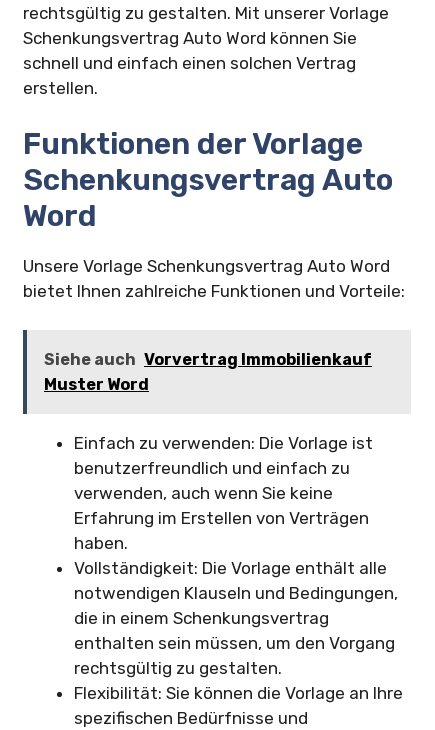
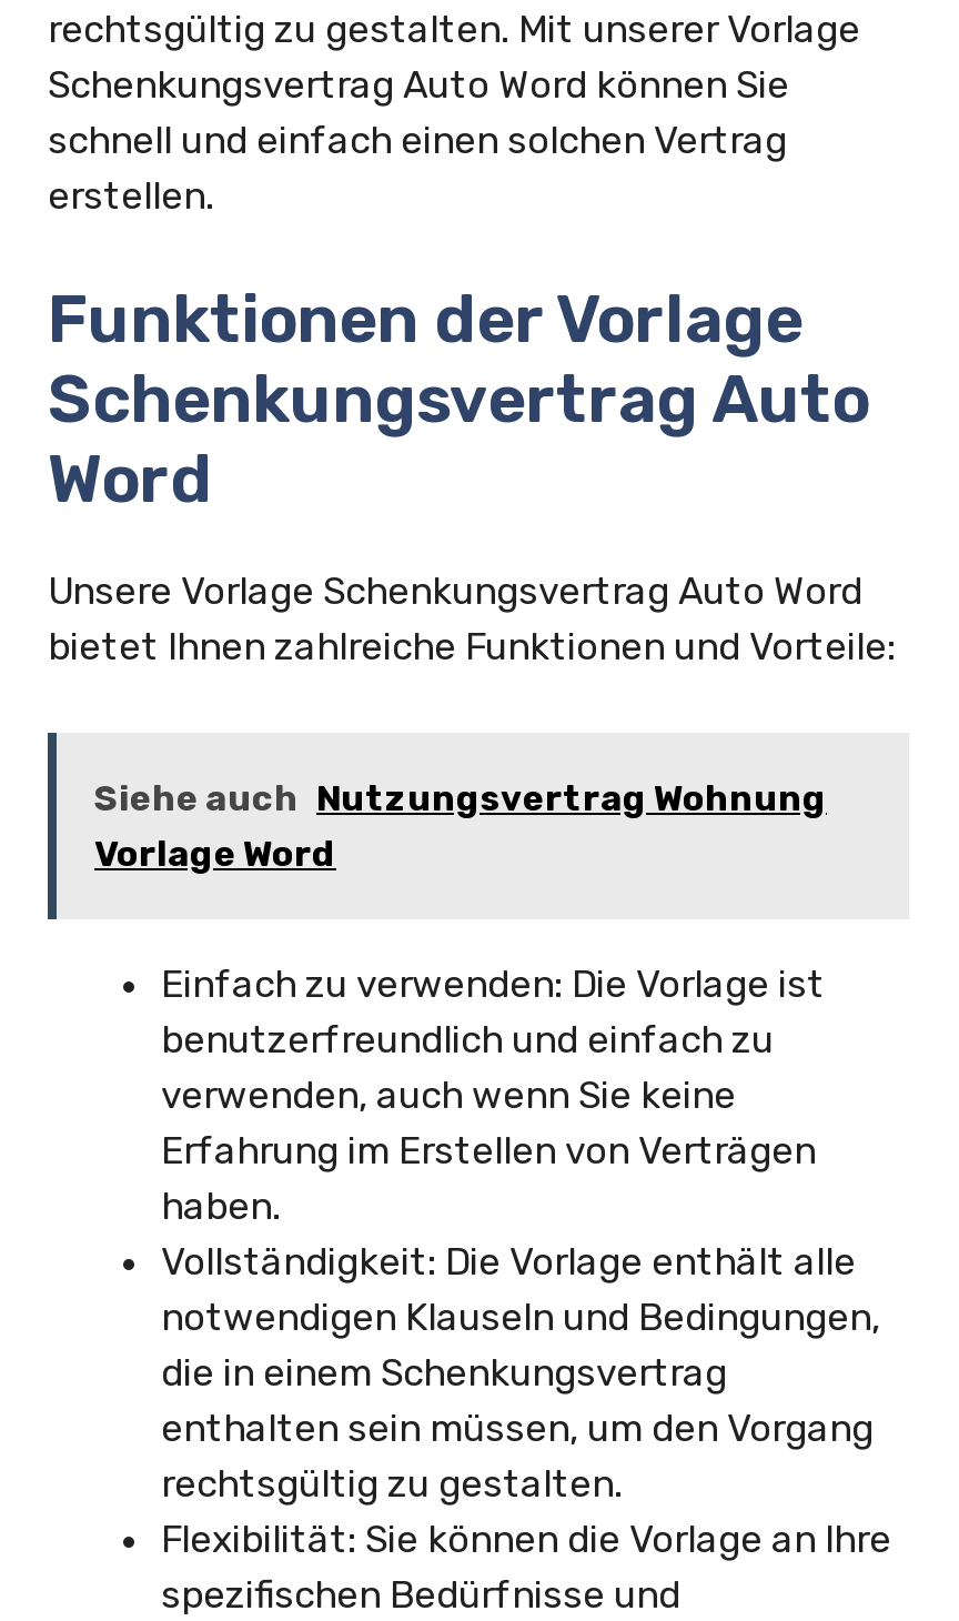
- Siehe auch Vorvertrag Immobilienkauf
+ Siehe auch Nutzungsvertrag Wohnung

- Muster Word
+ Vorlage Word
